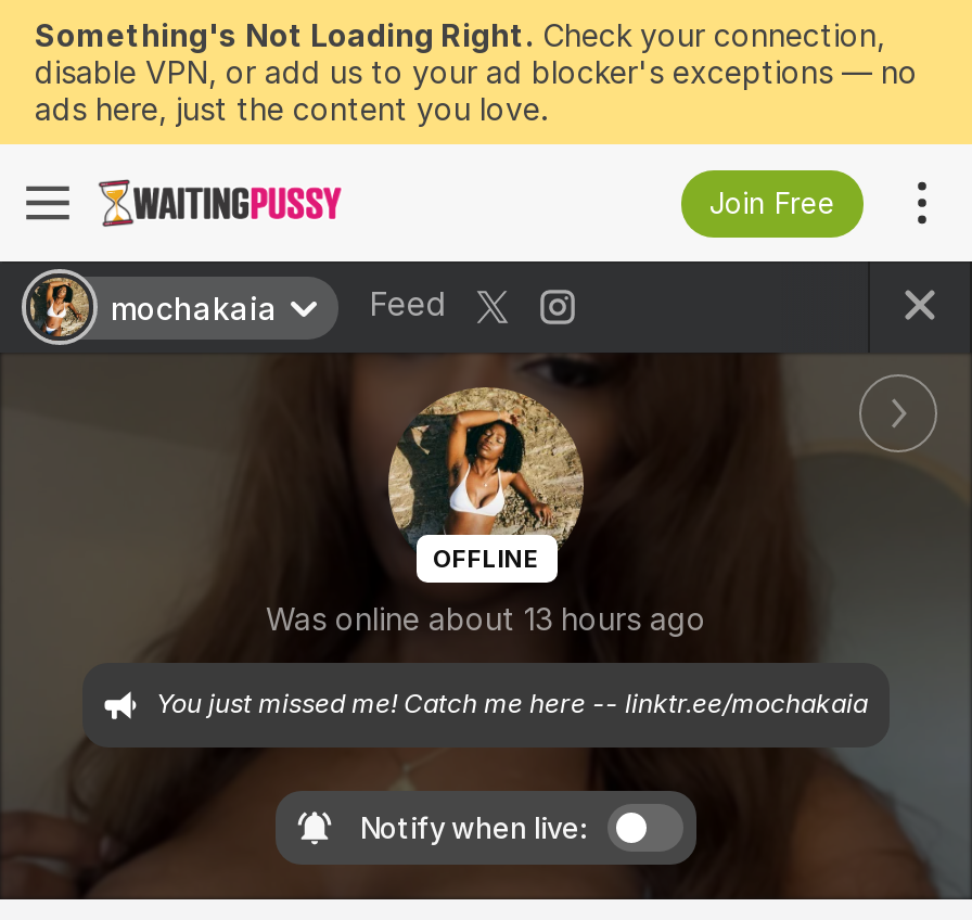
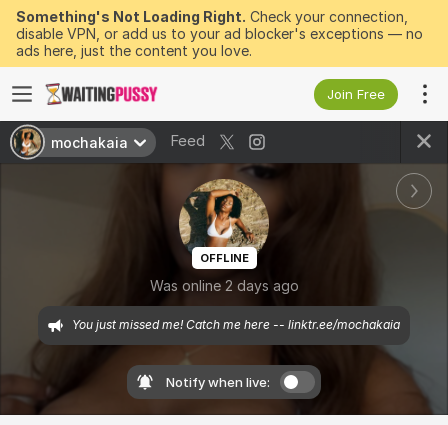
- Was online about 13 hours ago
+ Was online 2 days ago
